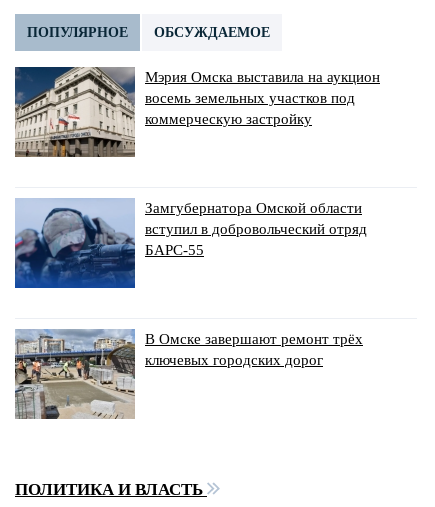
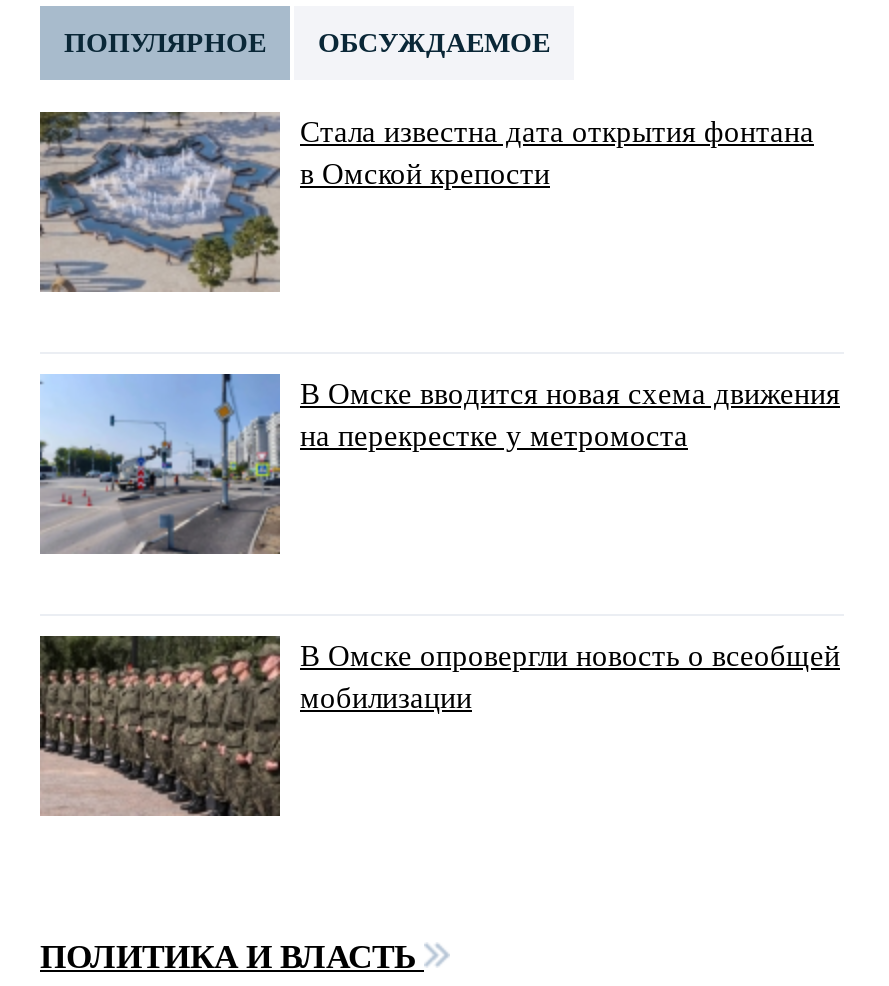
- [image]
- Мэрия Омска выставила на аукцион
- восемь земельных участков под
- коммерческую застройку
+ [image]
+ Стала известна дата открытия фонтана
+ в Омской крепости

- [image]
- Замгубернатора Омской области
- вступил в добровольческий отряд
- БАРС-55
+ [image]
+ В Омске вводится новая схема движения
+ на перекрестке у метромоста

- [image]
- В Омске завершают ремонт трёх
- ключевых городских дорог
+ [image]
+ В Омске опровергли новость о всеобщей
+ мобилизации
